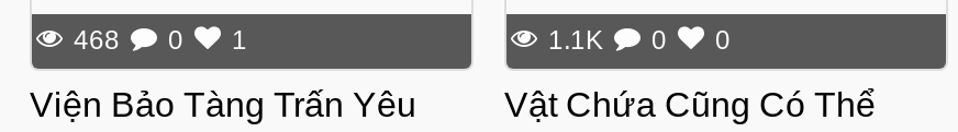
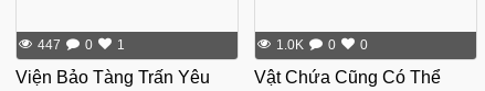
- 468 0 1
+ 447 0 1

- 1.1K 0 0
+ 1.0K 0 0
